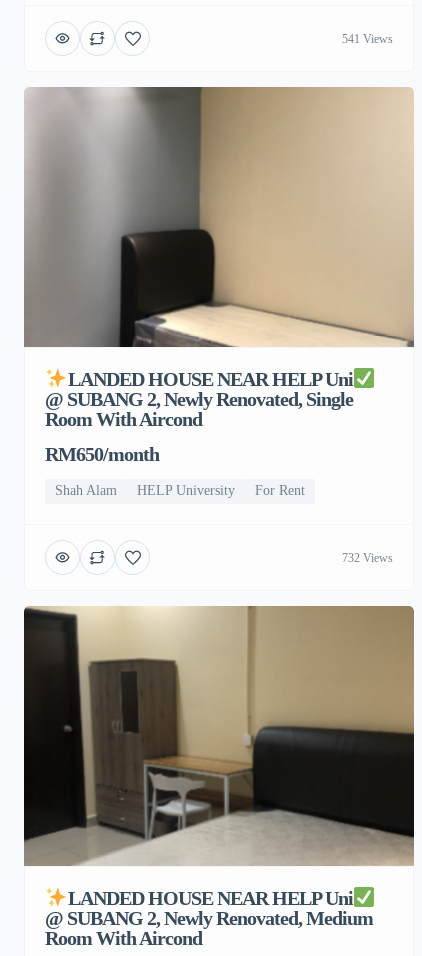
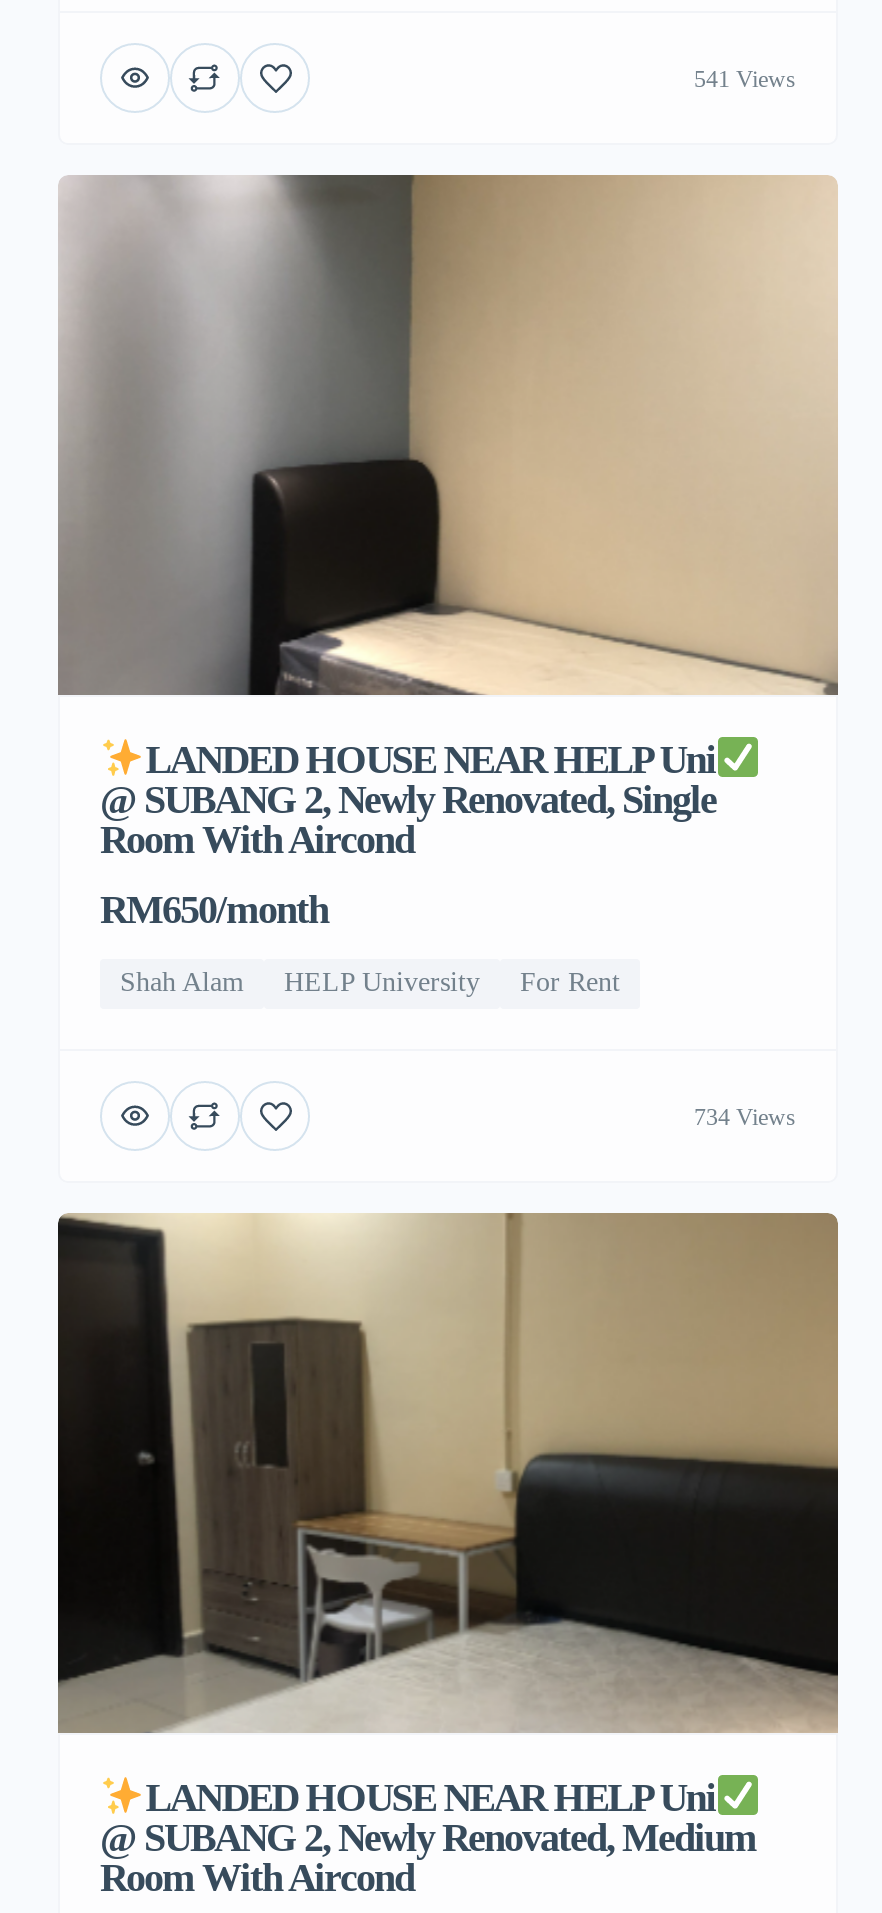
- 732 Views
+ 734 Views
